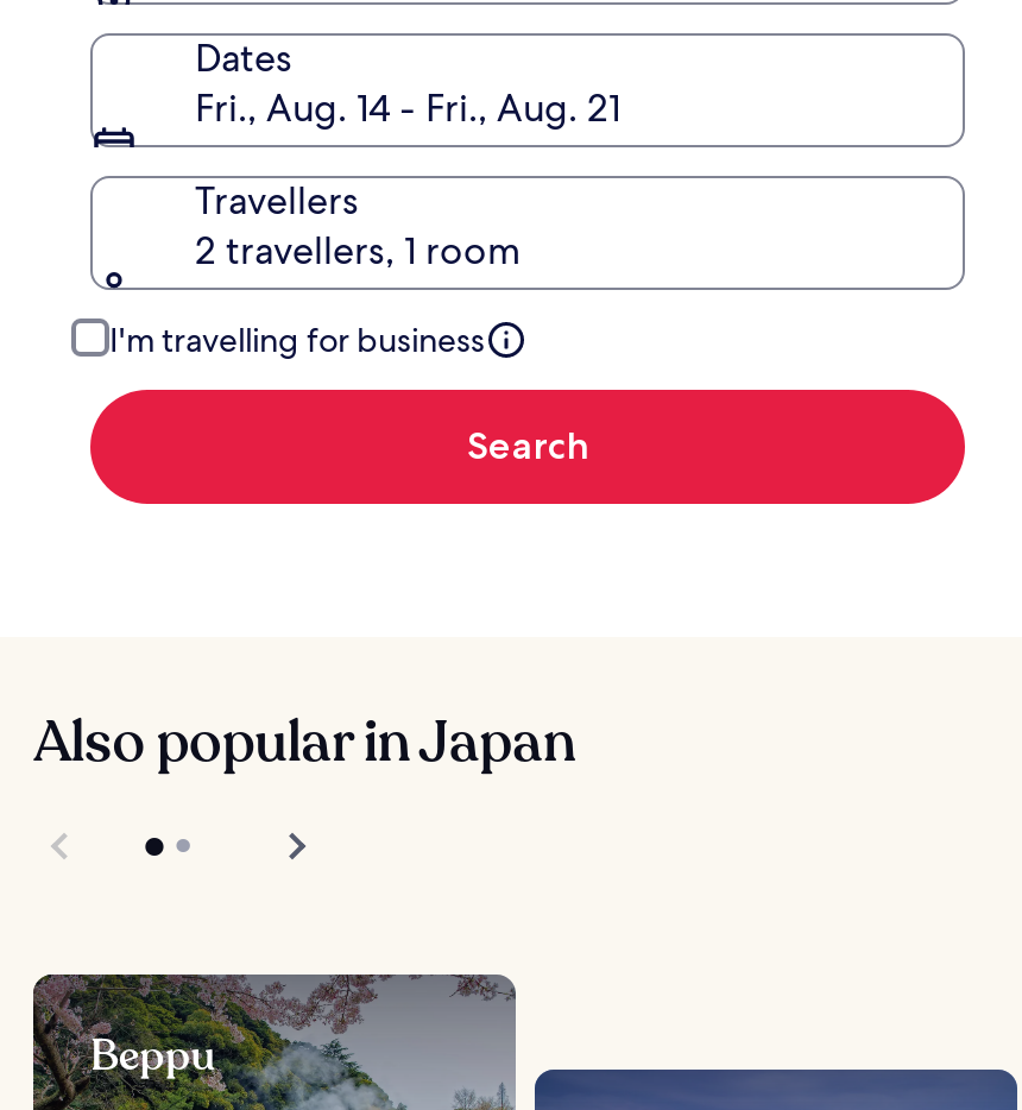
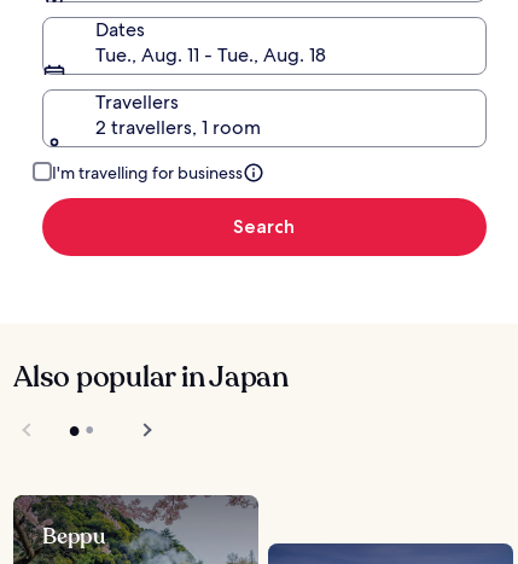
- Fri., Aug. 14 - Fri., Aug. 21
+ Tue., Aug. 11 - Tue., Aug. 18
